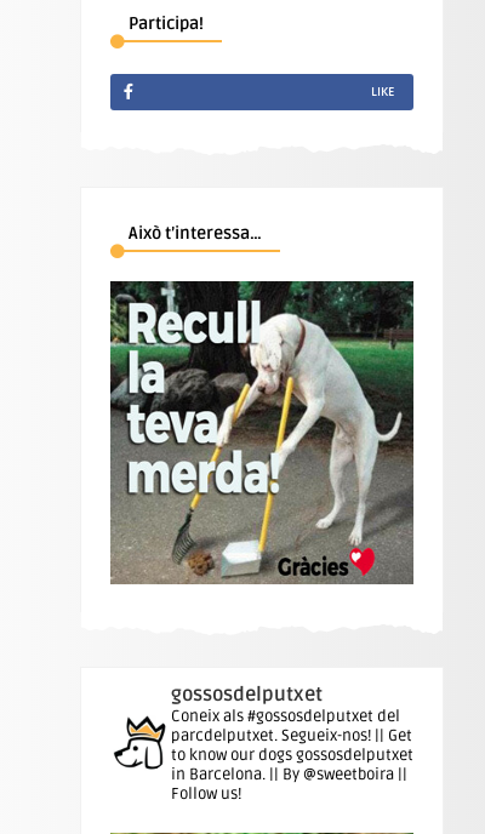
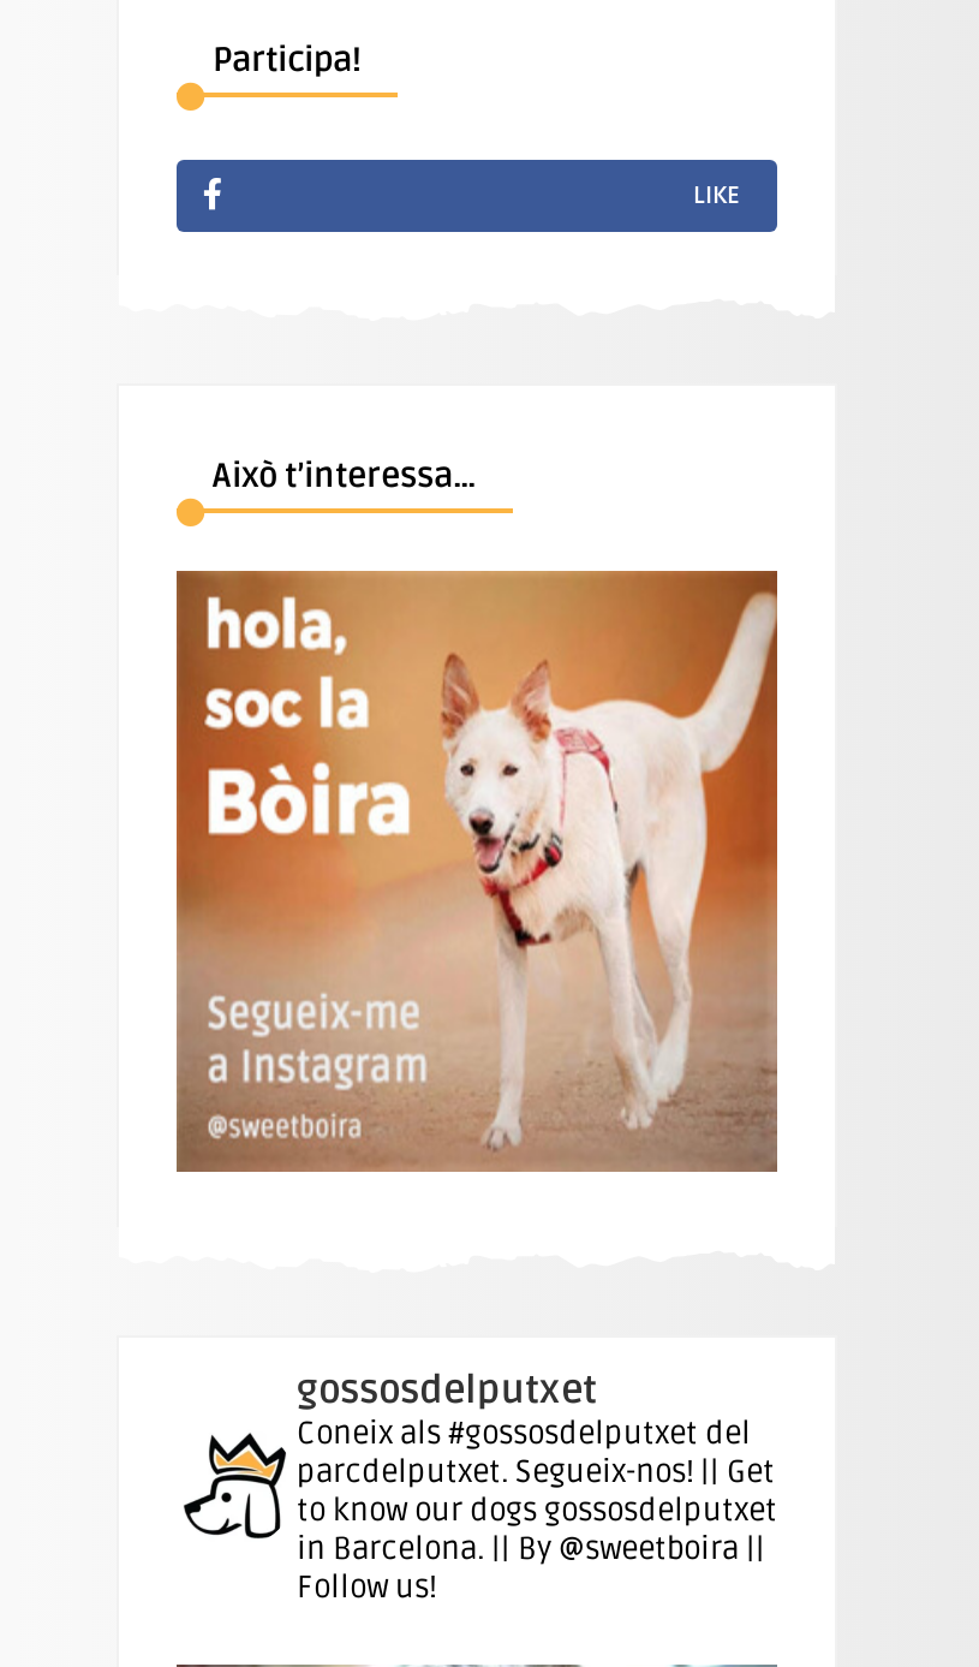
- [image]
+ [image]
